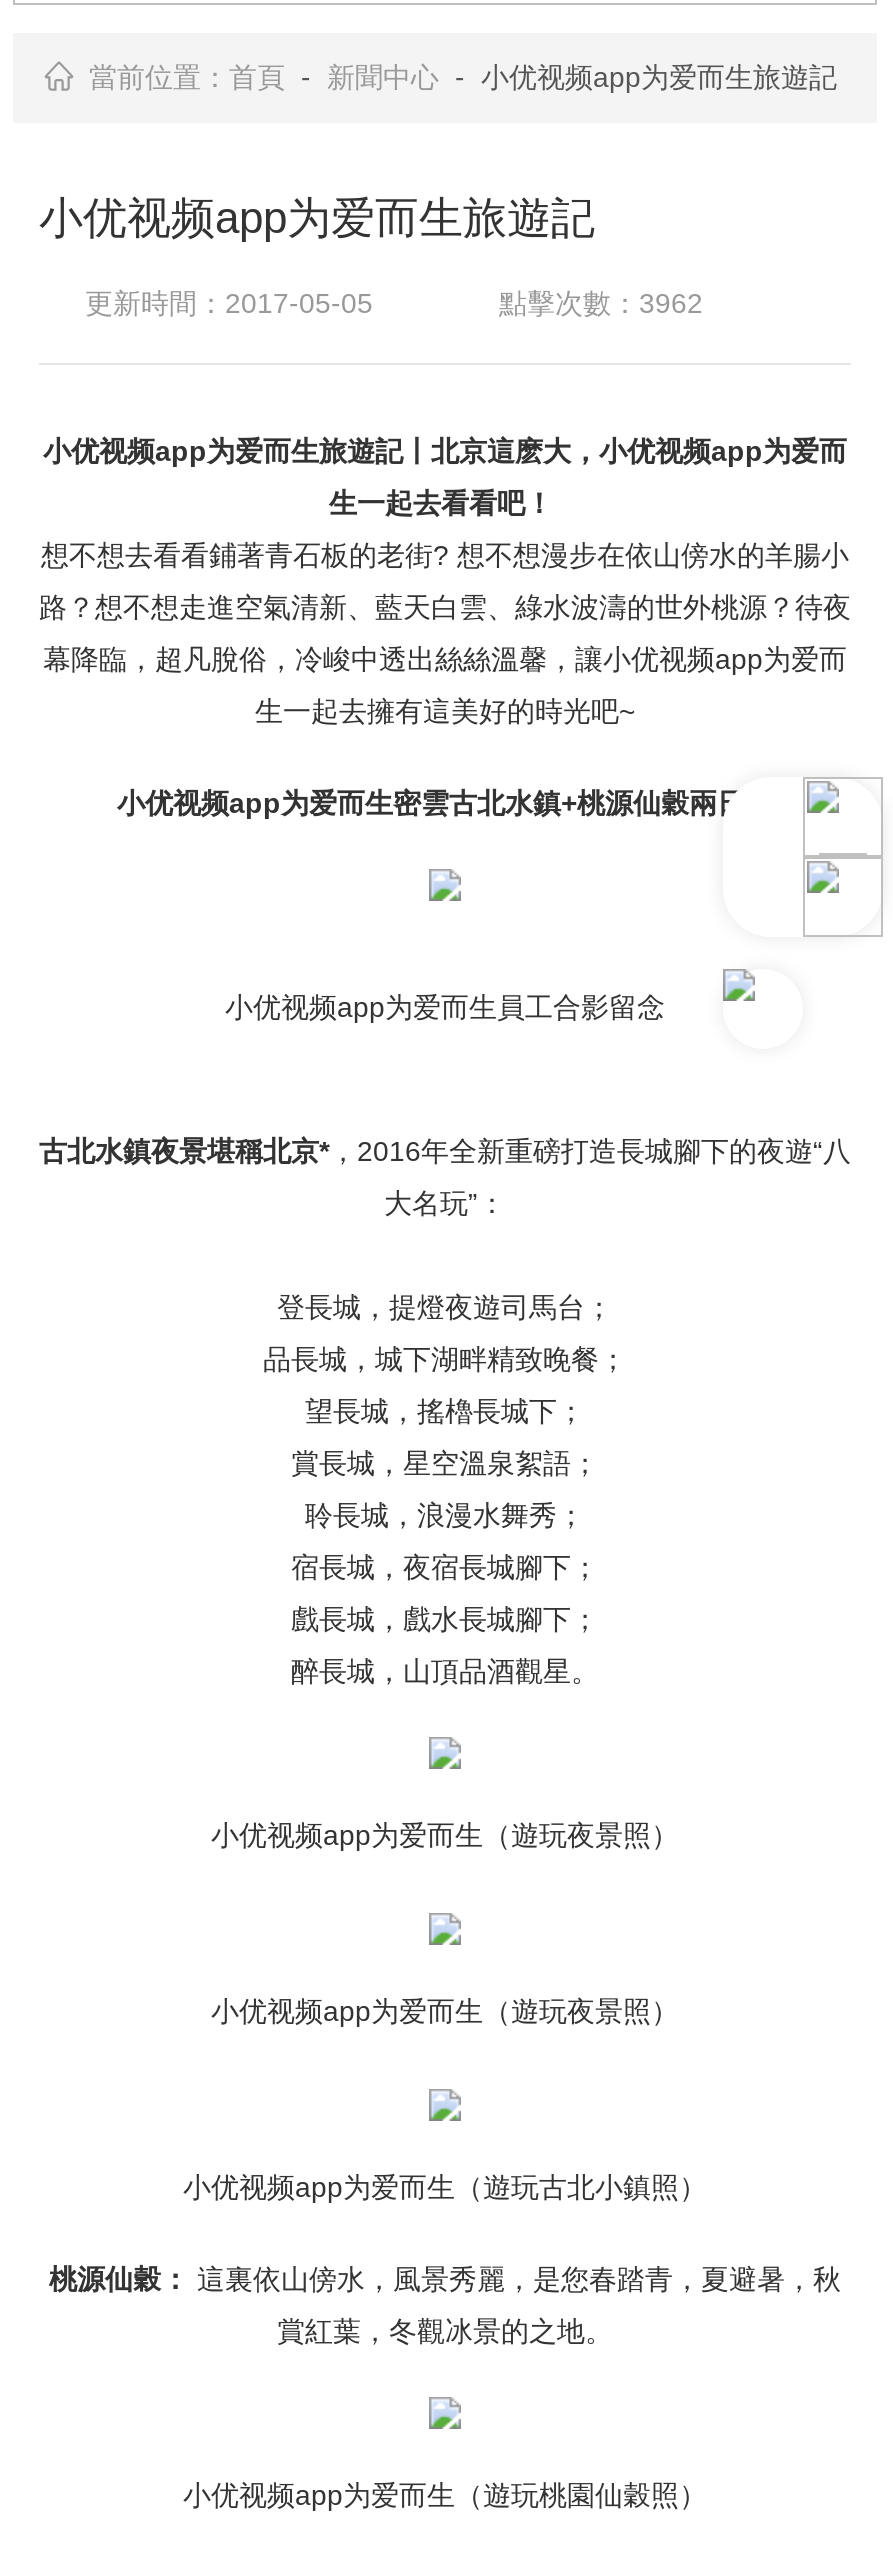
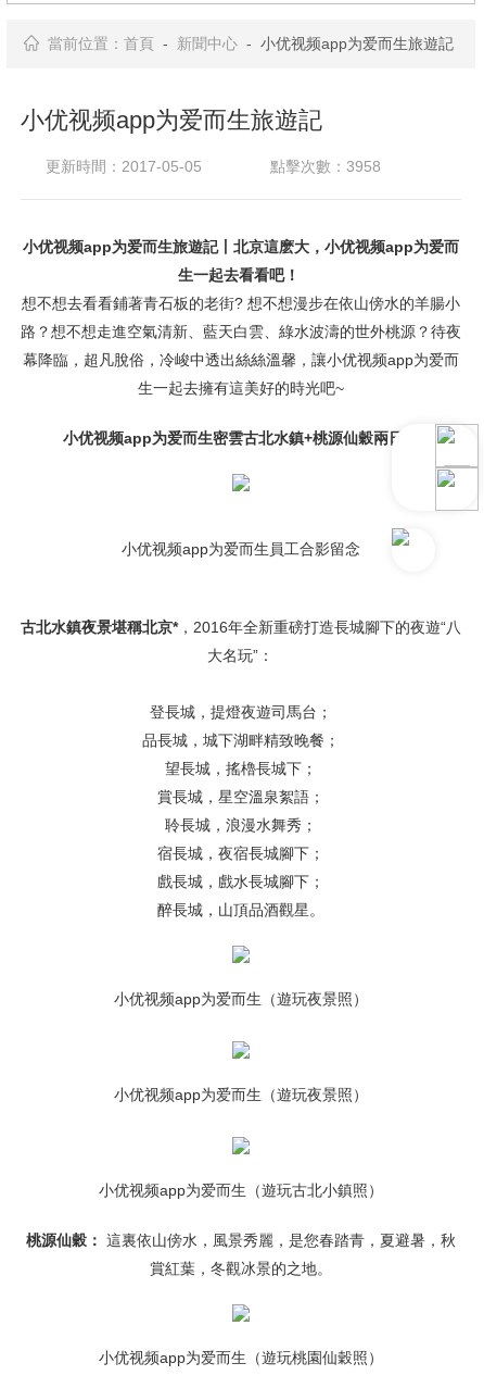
- 點擊次數：3962
+ 點擊次數：3958
